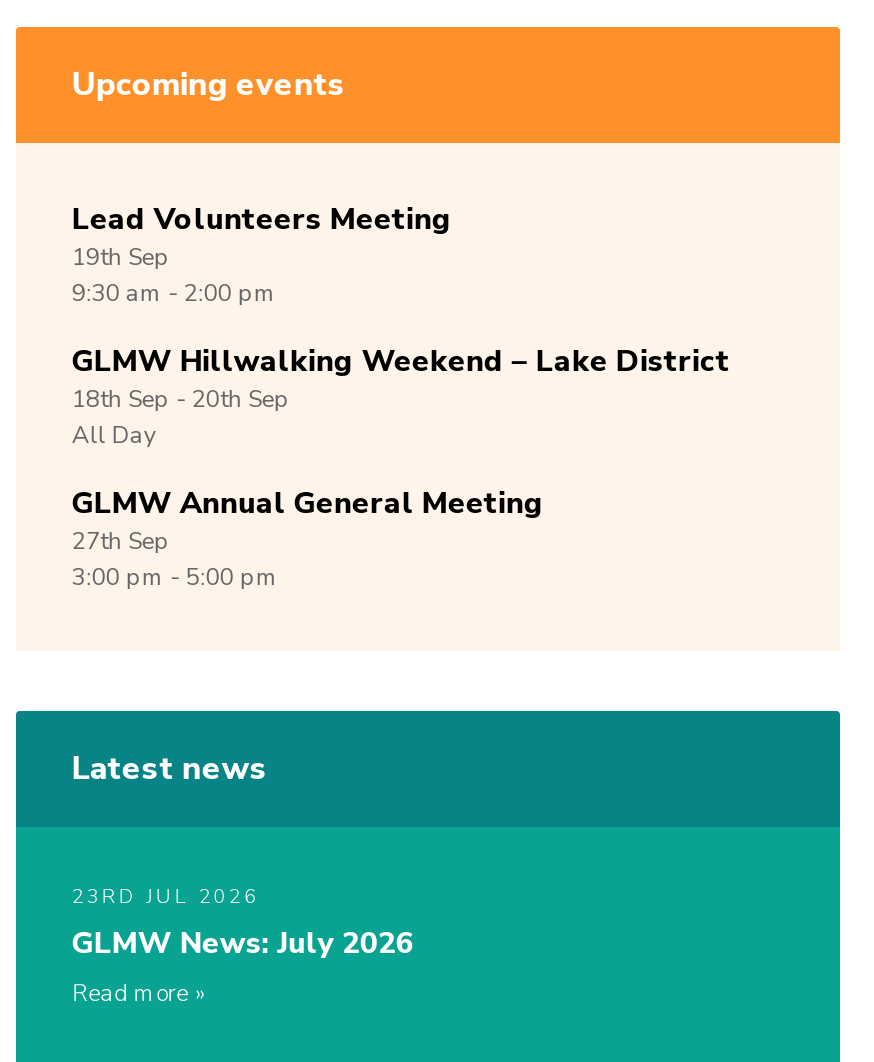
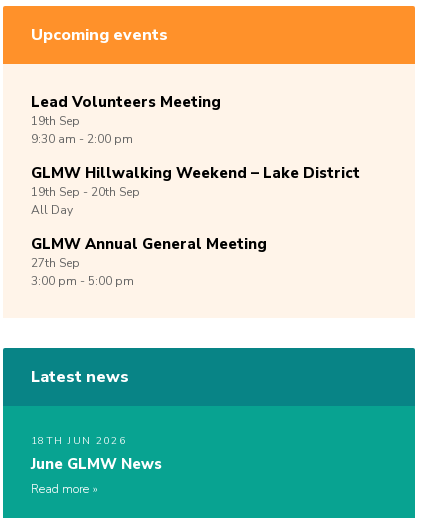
- 18th Sep - 20th Sep
+ 19th Sep - 20th Sep

- 23RD JUL 2026
- GLMW News: July 2026
+ 18TH JUN 2026
+ June GLMW News
